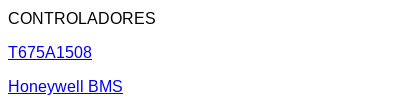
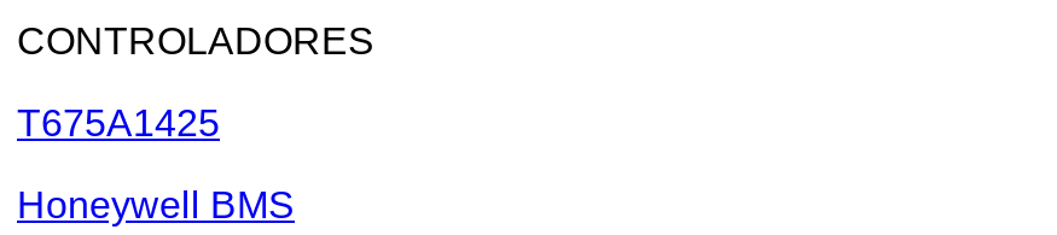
- T675A1508
+ T675A1425
